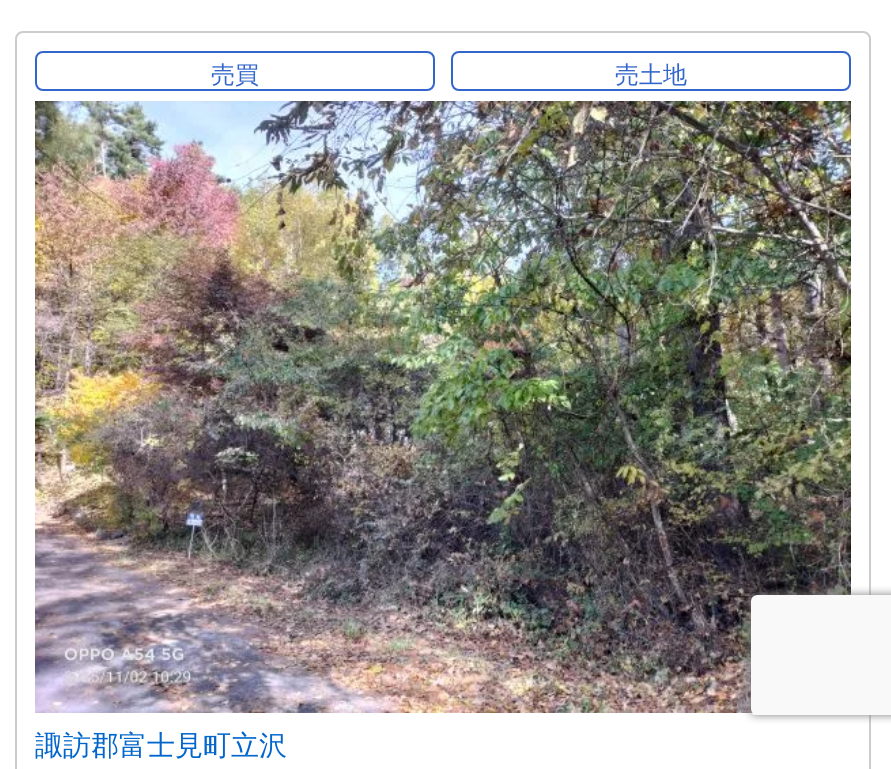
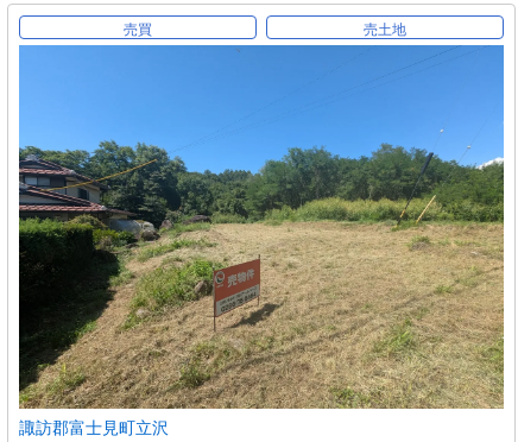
- [image]
+ [image]
